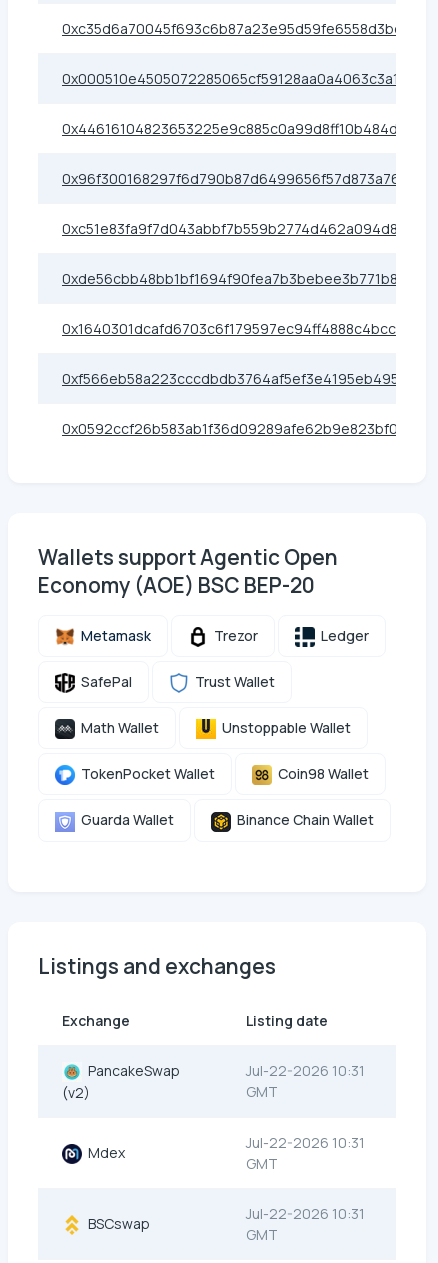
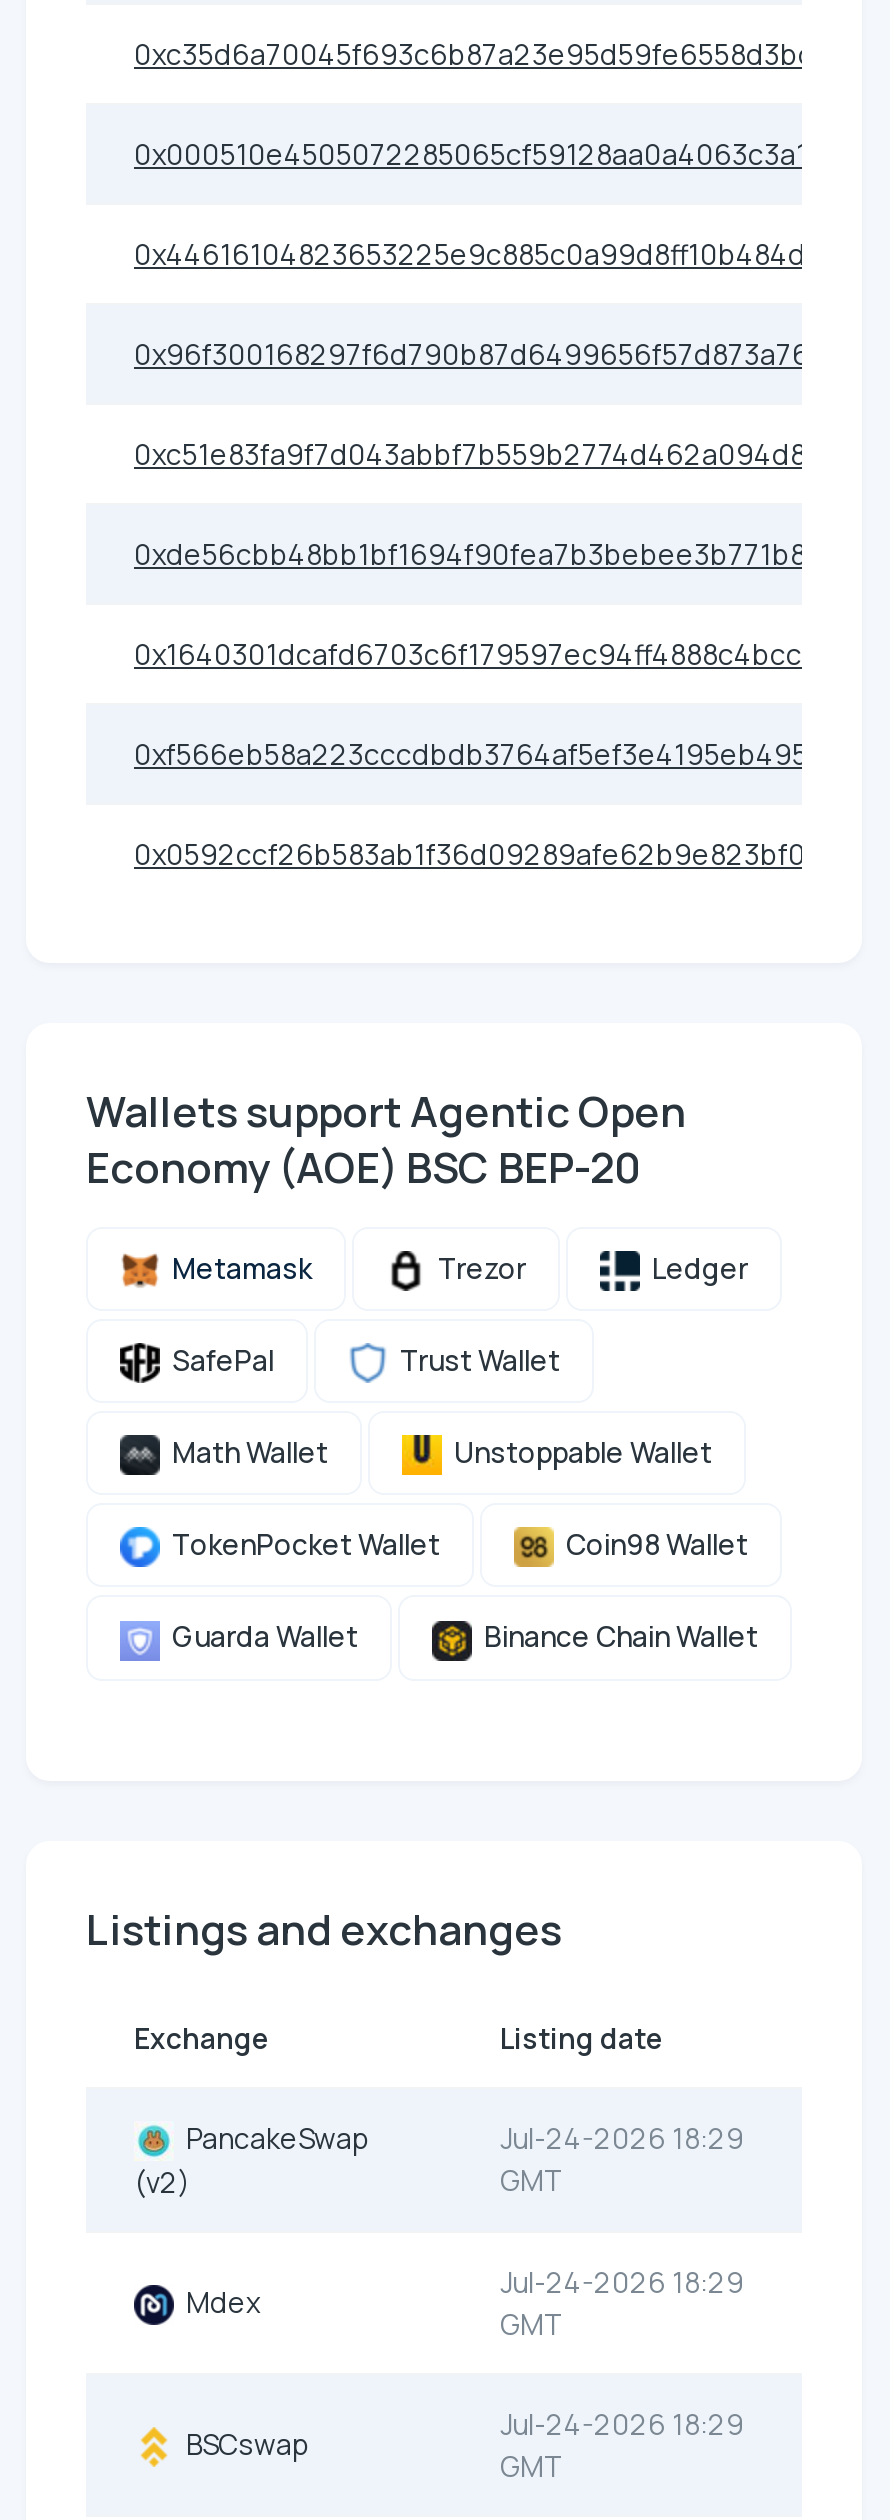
- Jul-22-2026 10:31
+ Jul-24-2026 18:29

- Jul-22-2026 10:31
+ Jul-24-2026 18:29

- Jul-22-2026 10:31
+ Jul-24-2026 18:29
